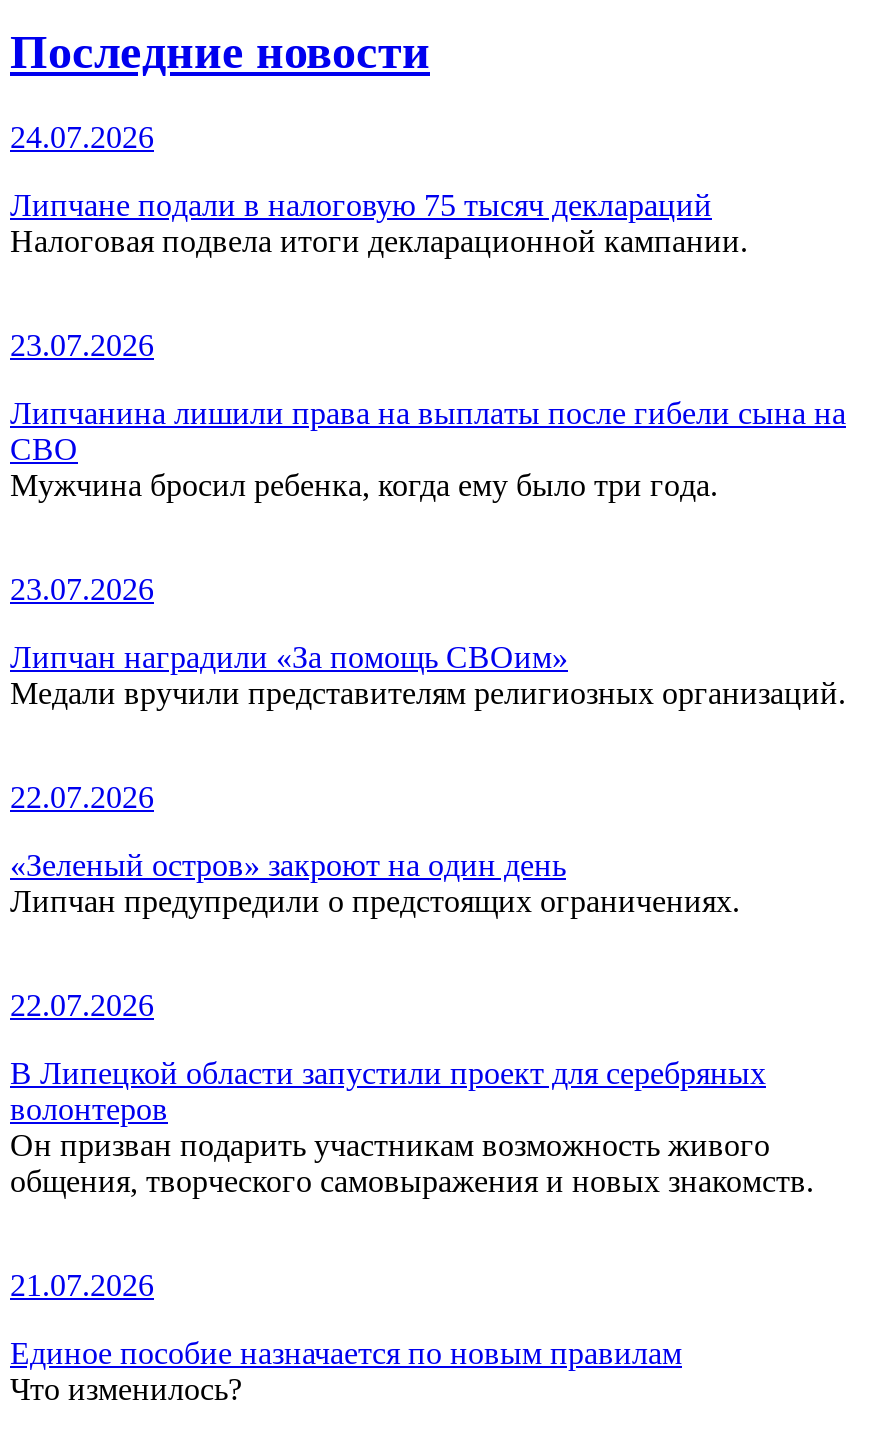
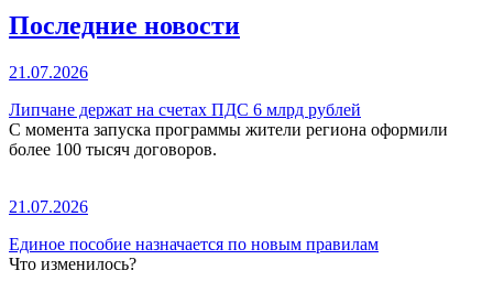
- 24.07.2026
- Липчане подали в налоговую 75 тысяч деклараций
- Налоговая подвела итоги декларационной кампании.
- 23.07.2026
- Липчанина лишили права на выплаты после гибели сына на
- СВО
- Мужчина бросил ребенка, когда ему было три года.
- 23.07.2026
- Липчан наградили «За помощь СВОим»
- Медали вручили представителям религиозных организаций.
- 22.07.2026
- «Зеленый остров» закроют на один день
- Липчан предупредили о предстоящих ограничениях.
- 22.07.2026
- В Липецкой области запустили проект для серебряных
- волонтеров
- Он призван подарить участникам возможность живого
- общения, творческого самовыражения и новых знакомств.
+ 21.07.2026
+ Липчане держат на счетах ПДС 6 млрд рублей
+ С момента запуска программы жители региона оформили
+ более 100 тысяч договоров.
